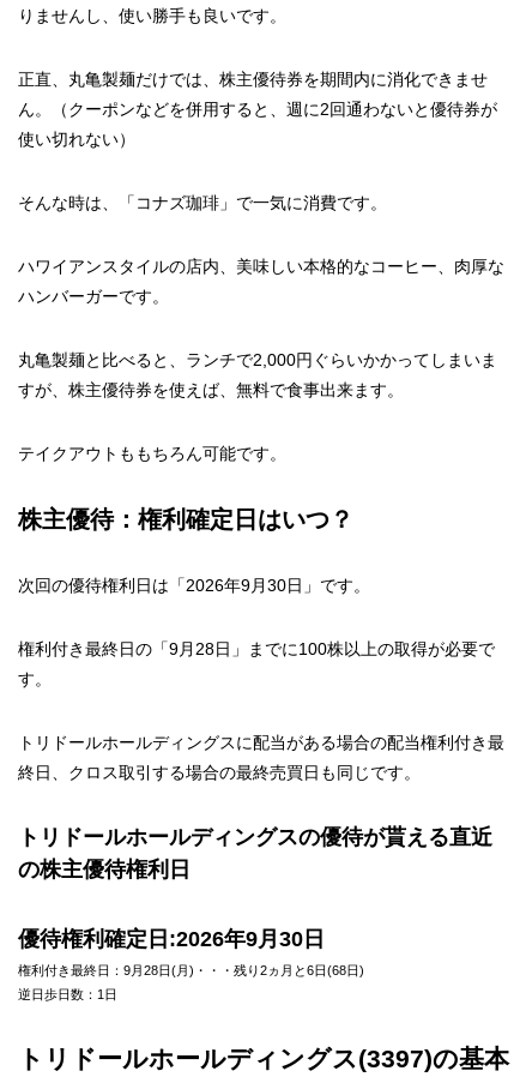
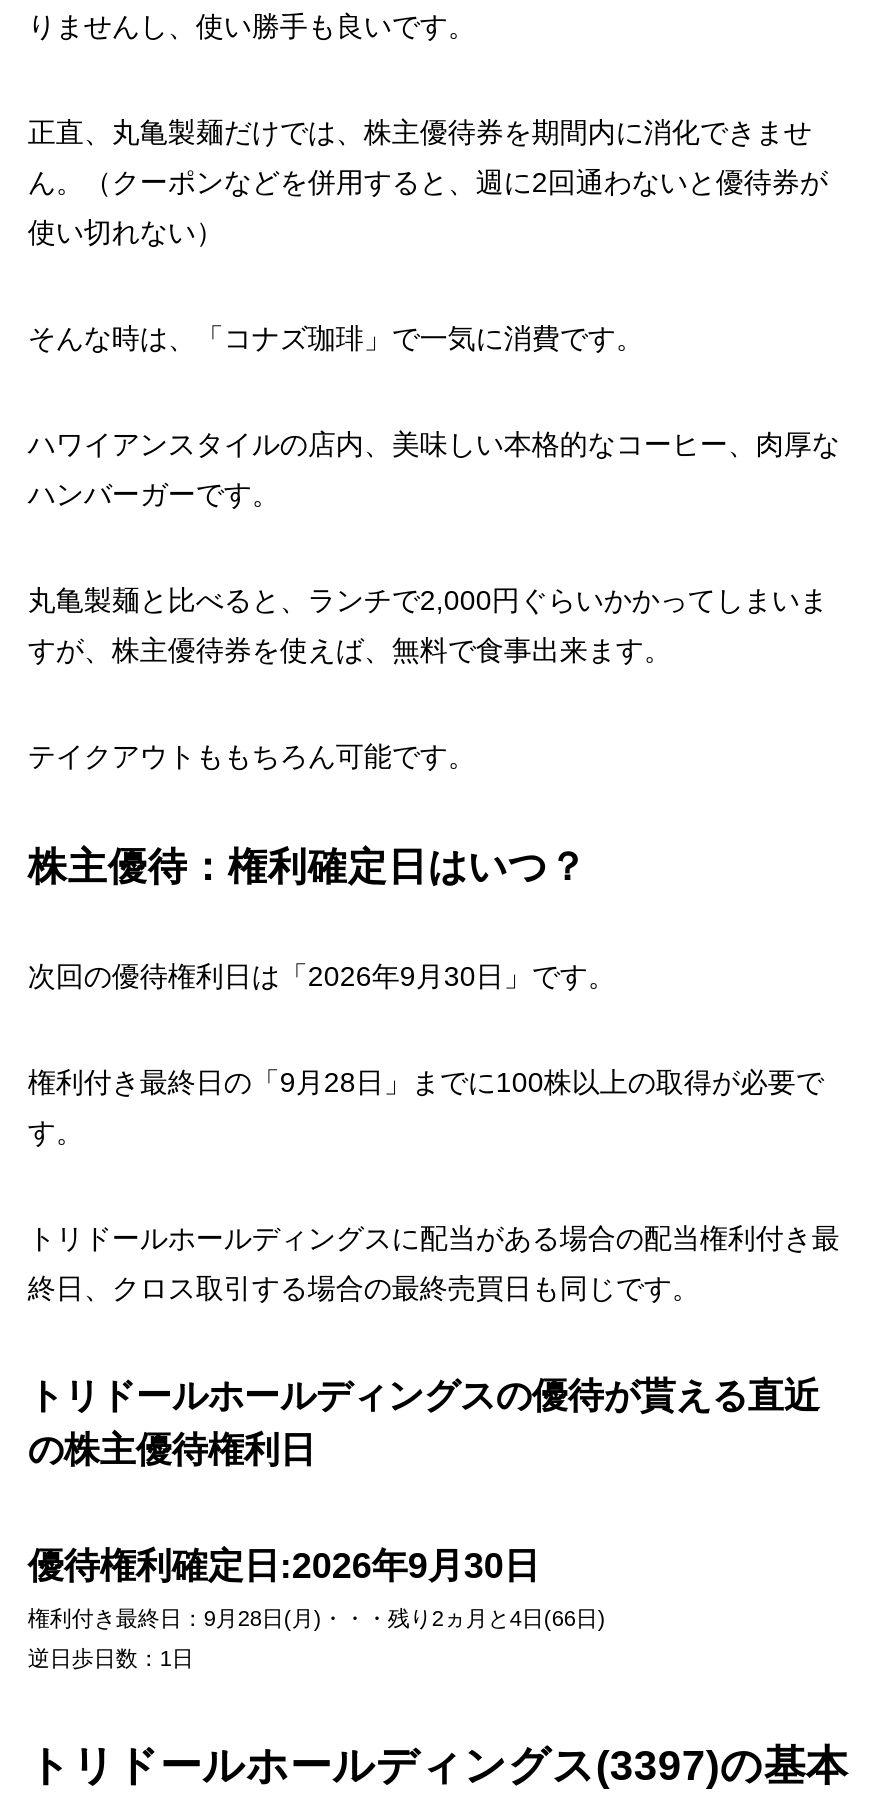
- 権利付き最終日：9月28日(月)・・・残り2ヵ月と6日(68日)
+ 権利付き最終日：9月28日(月)・・・残り2ヵ月と4日(66日)
